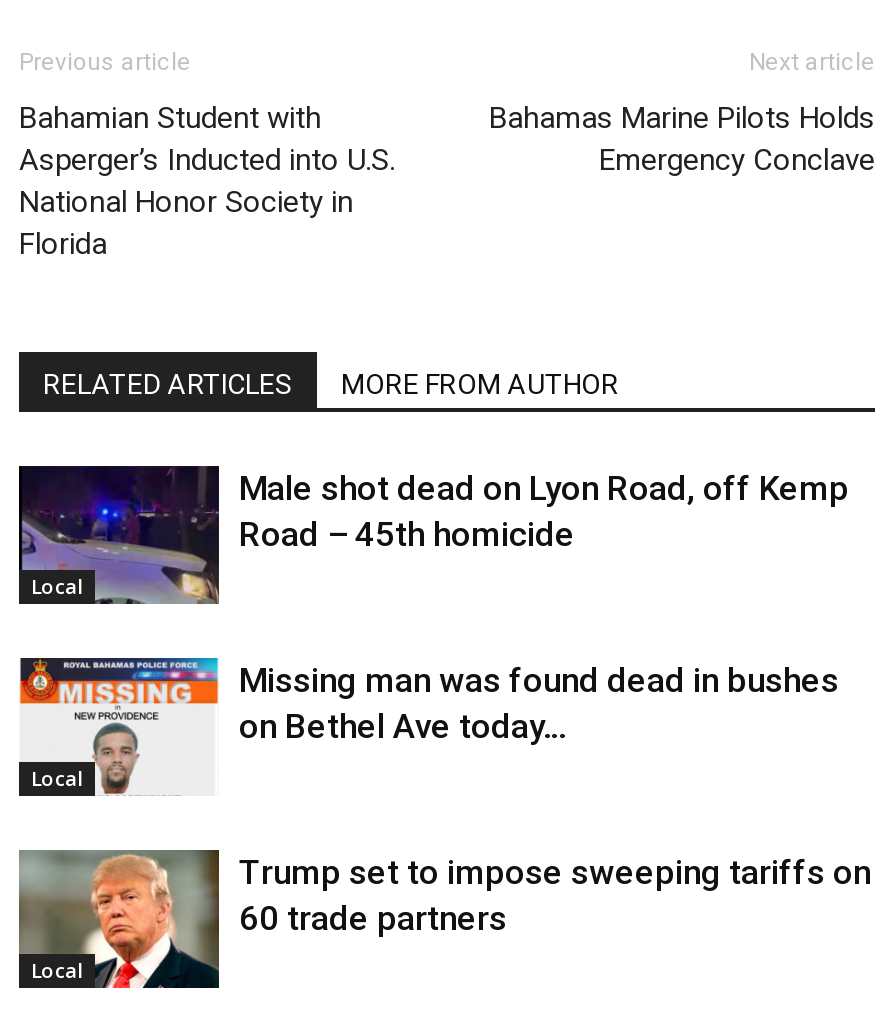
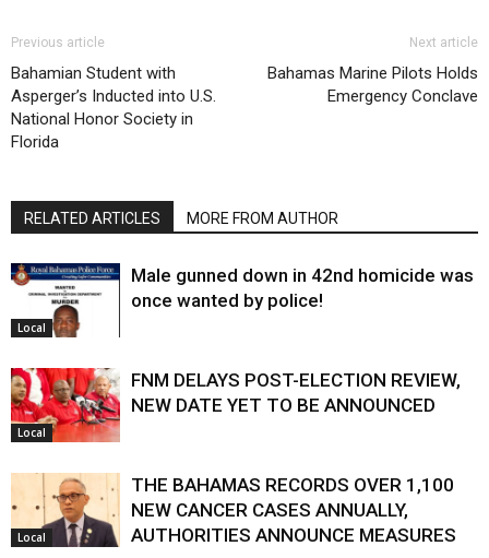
- [image]
- Male shot dead on Lyon Road, off Kemp
- Road – 45th homicide
+ [image]
+ Male gunned down in 42nd homicide was
+ once wanted by police!

- [image]
- Missing man was found dead in bushes
- on Bethel Ave today…
+ [image]
+ FNM DELAYS POST-ELECTION REVIEW,
+ NEW DATE YET TO BE ANNOUNCED

- [image]
- Trump set to impose sweeping tariffs on
- 60 trade partners
+ [image]
+ THE BAHAMAS RECORDS OVER 1,100
+ NEW CANCER CASES ANNUALLY,
+ AUTHORITIES ANNOUNCE MEASURES
